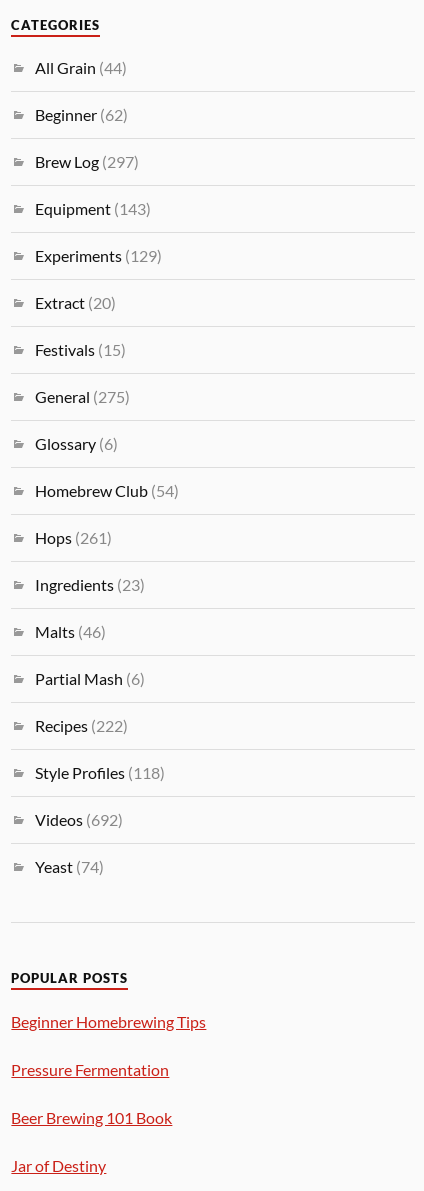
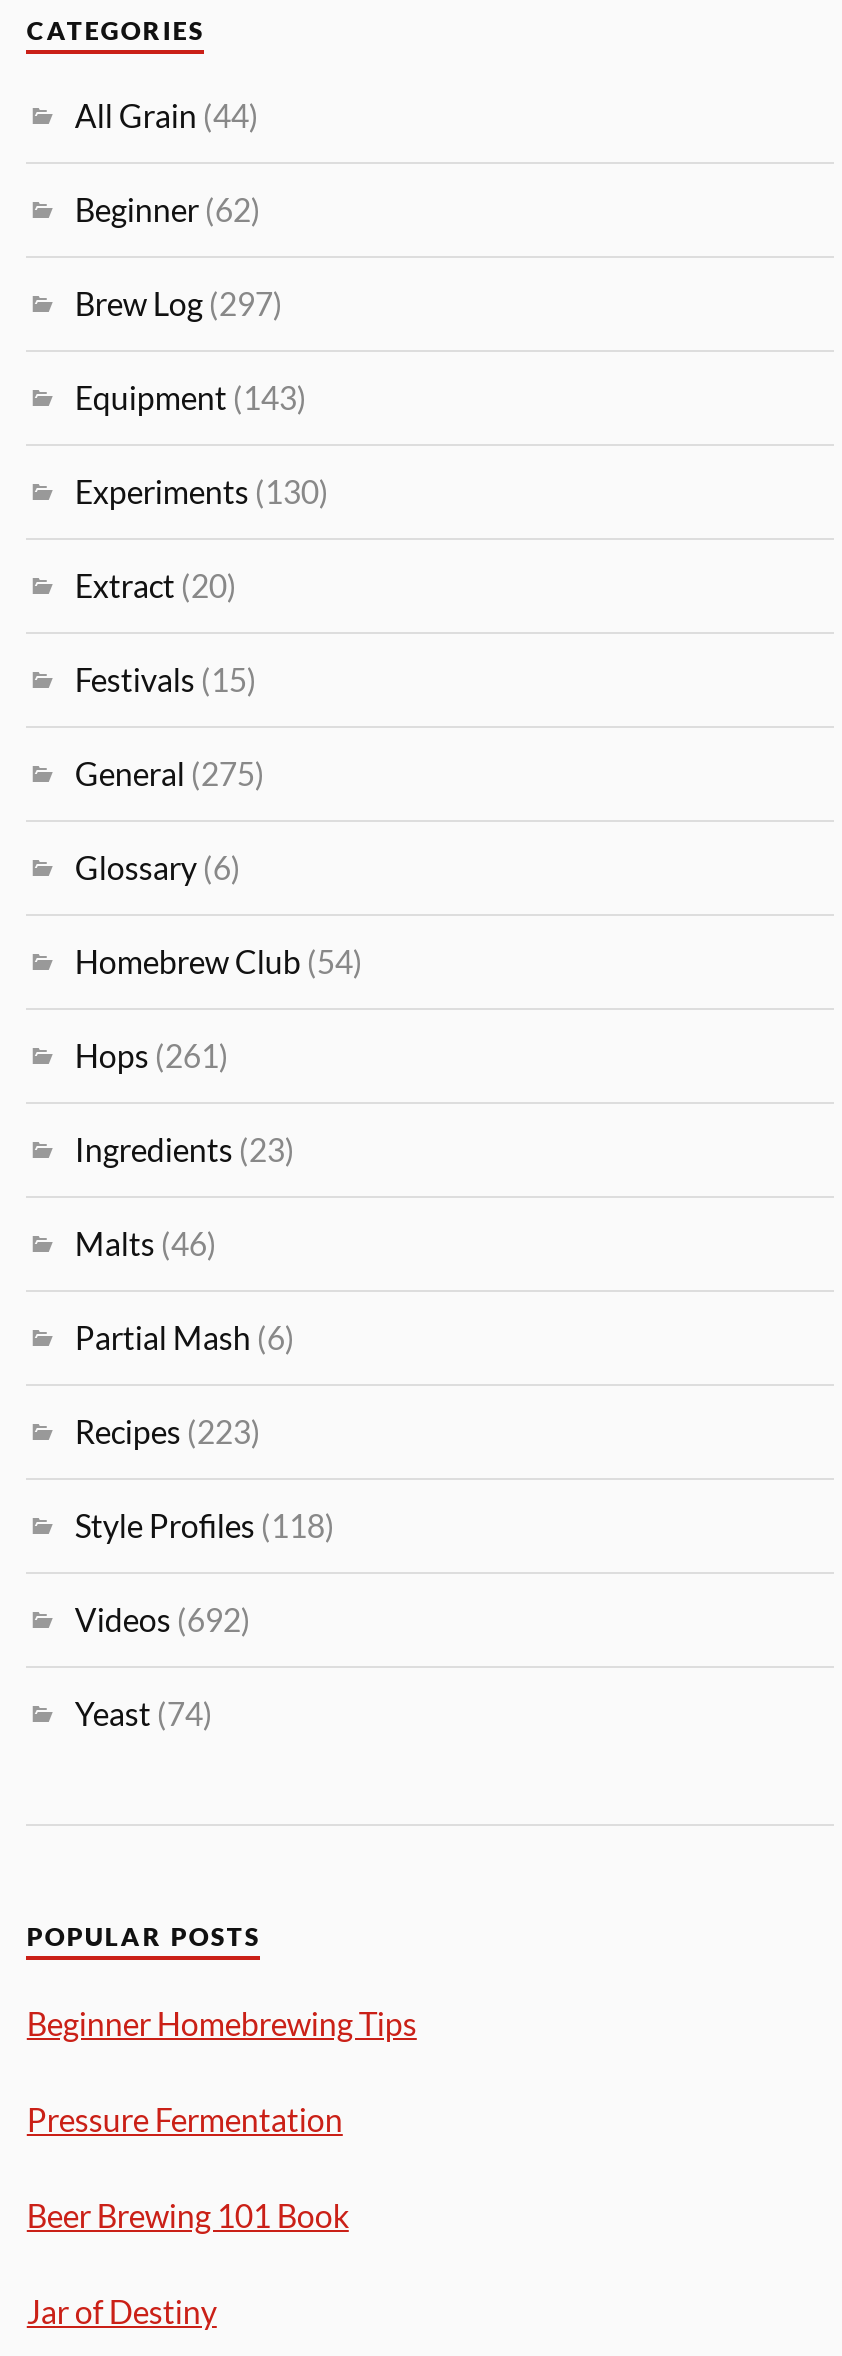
- Experiments (129)
+ Experiments (130)

- Recipes (222)
+ Recipes (223)
